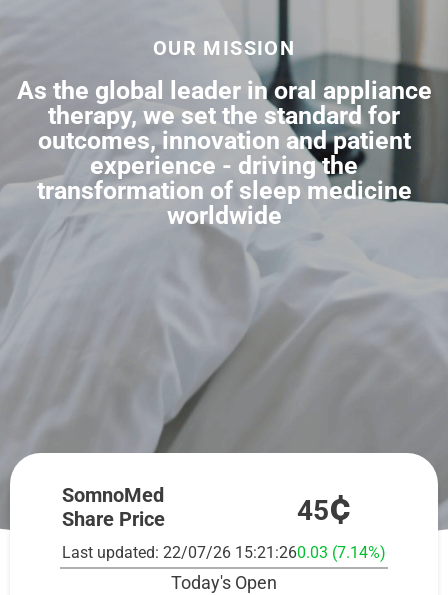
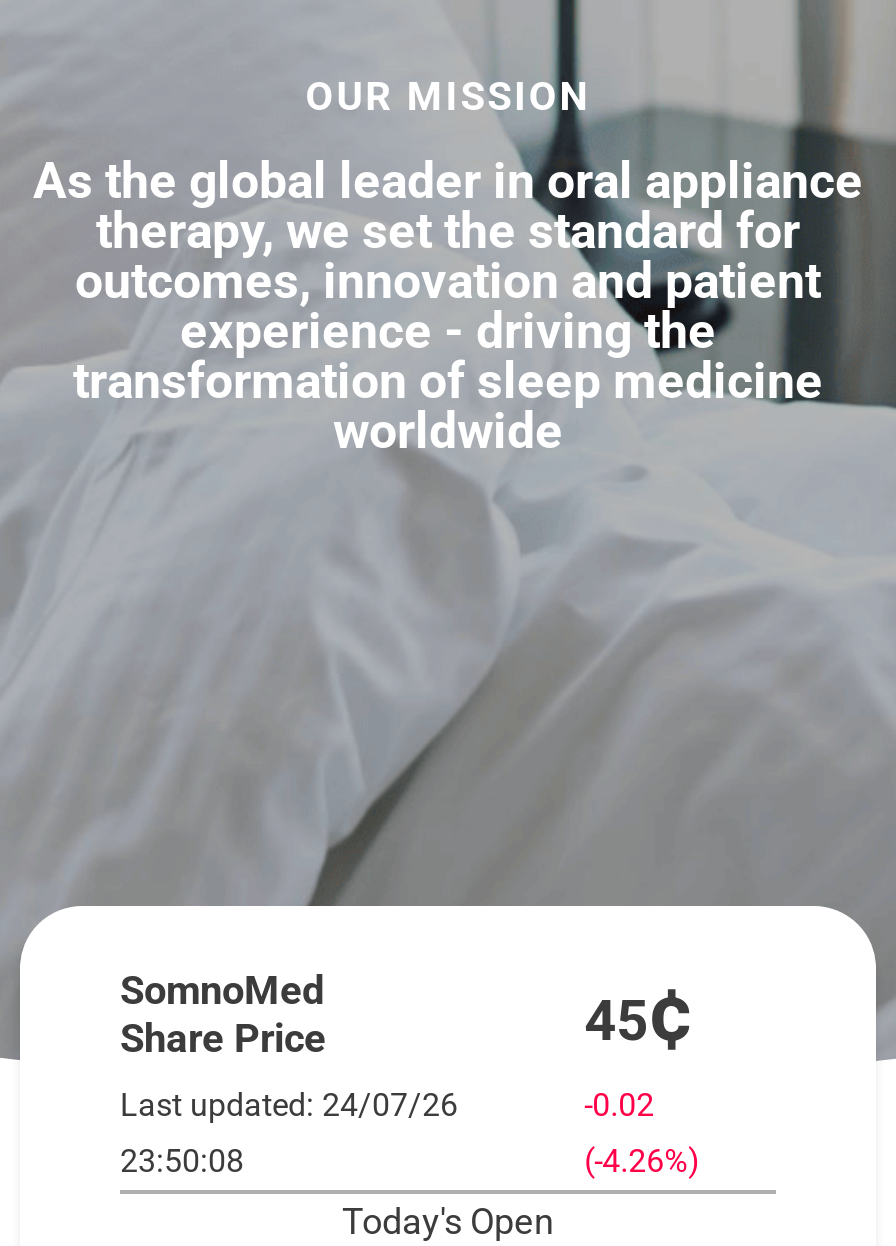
- Last updated: 22/07/26 15:21:26
+ Last updated: 24/07/26
+ 23:50:08

- 0.03 (7.14%)
+ -0.02
+ (-4.26%)
